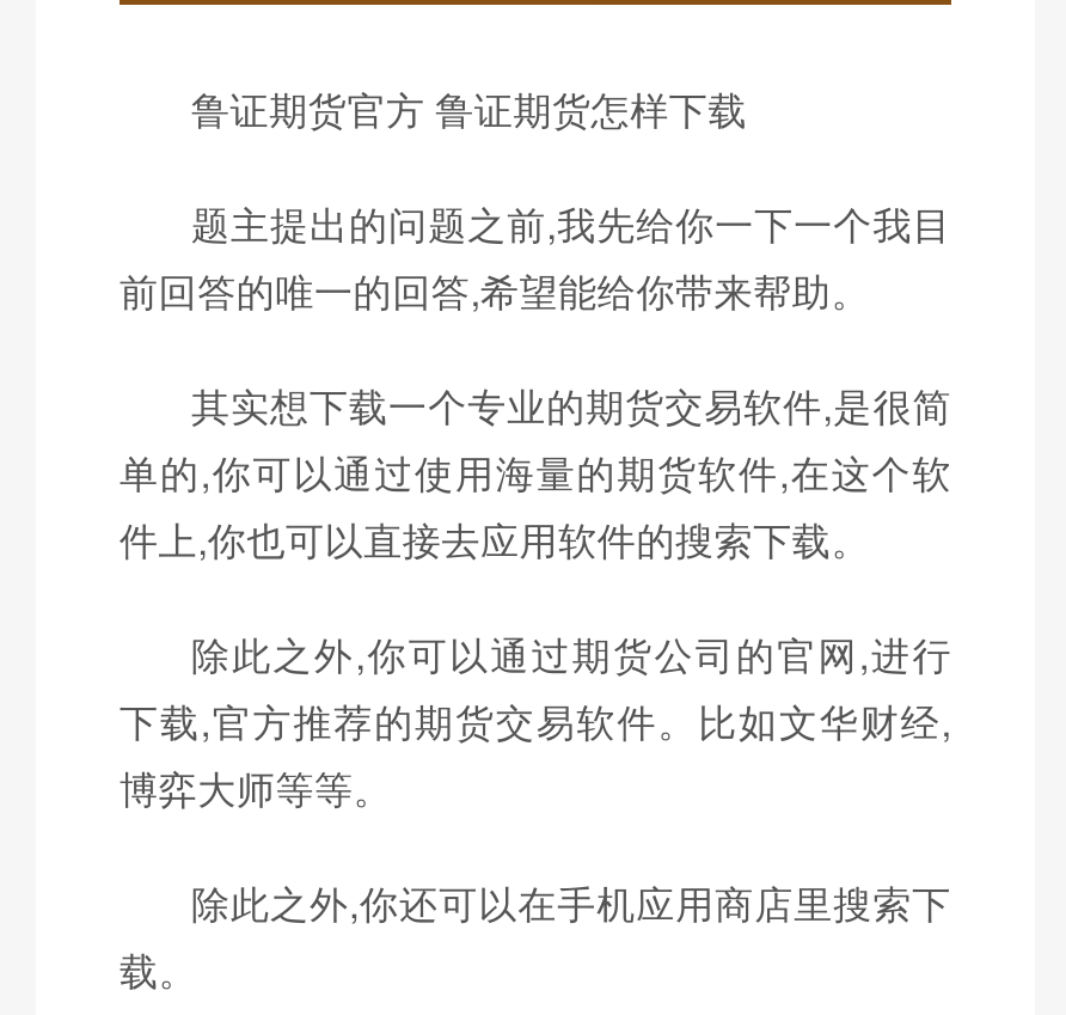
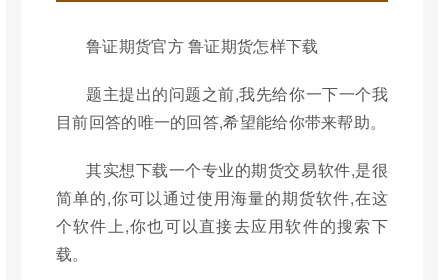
- 题主提出的问题之前,我先给你一下一个我目
- 前回答的唯一的回答,希望能给你带来帮助。
- 其实想下载一个专业的期货交易软件,是很简
- 单的,你可以通过使用海量的期货软件,在这个软
- 件上,你也可以直接去应用软件的搜索下载。
- 除此之外,你可以通过期货公司的官网,进行
- 下载,官方推荐的期货交易软件。比如文华财经,
- 博弈大师等等。
- 除此之外,你还可以在手机应用商店里搜索下
+ 题主提出的问题之前,我先给你一下一个我
+ 目前回答的唯一的回答,希望能给你带来帮助。
+ 其实想下载一个专业的期货交易软件,是很
+ 简单的,你可以通过使用海量的期货软件,在这
+ 个软件上,你也可以直接去应用软件的搜索下
